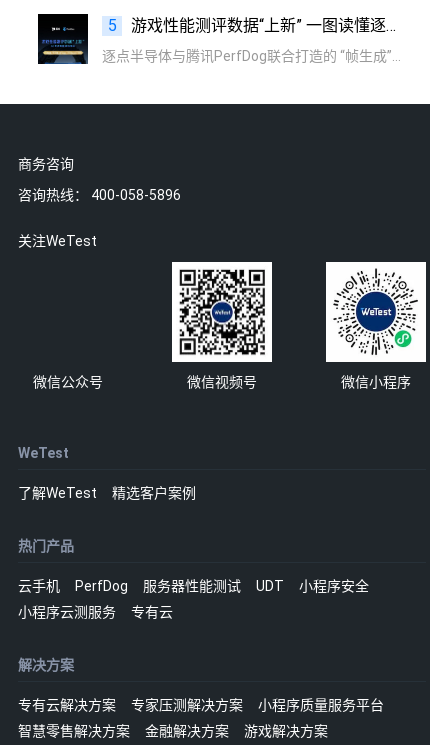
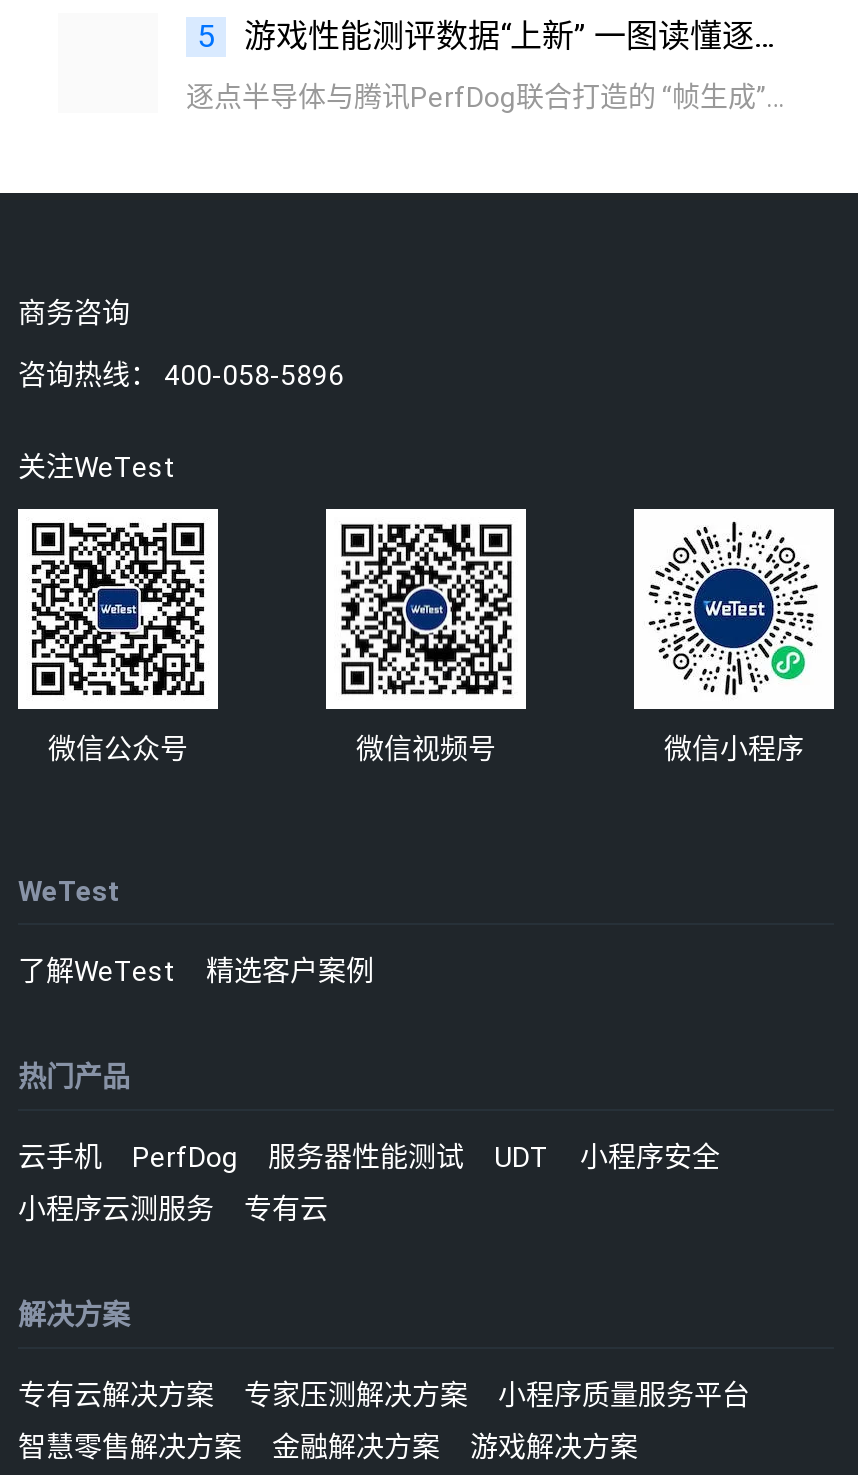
- [image]

+ [image]
